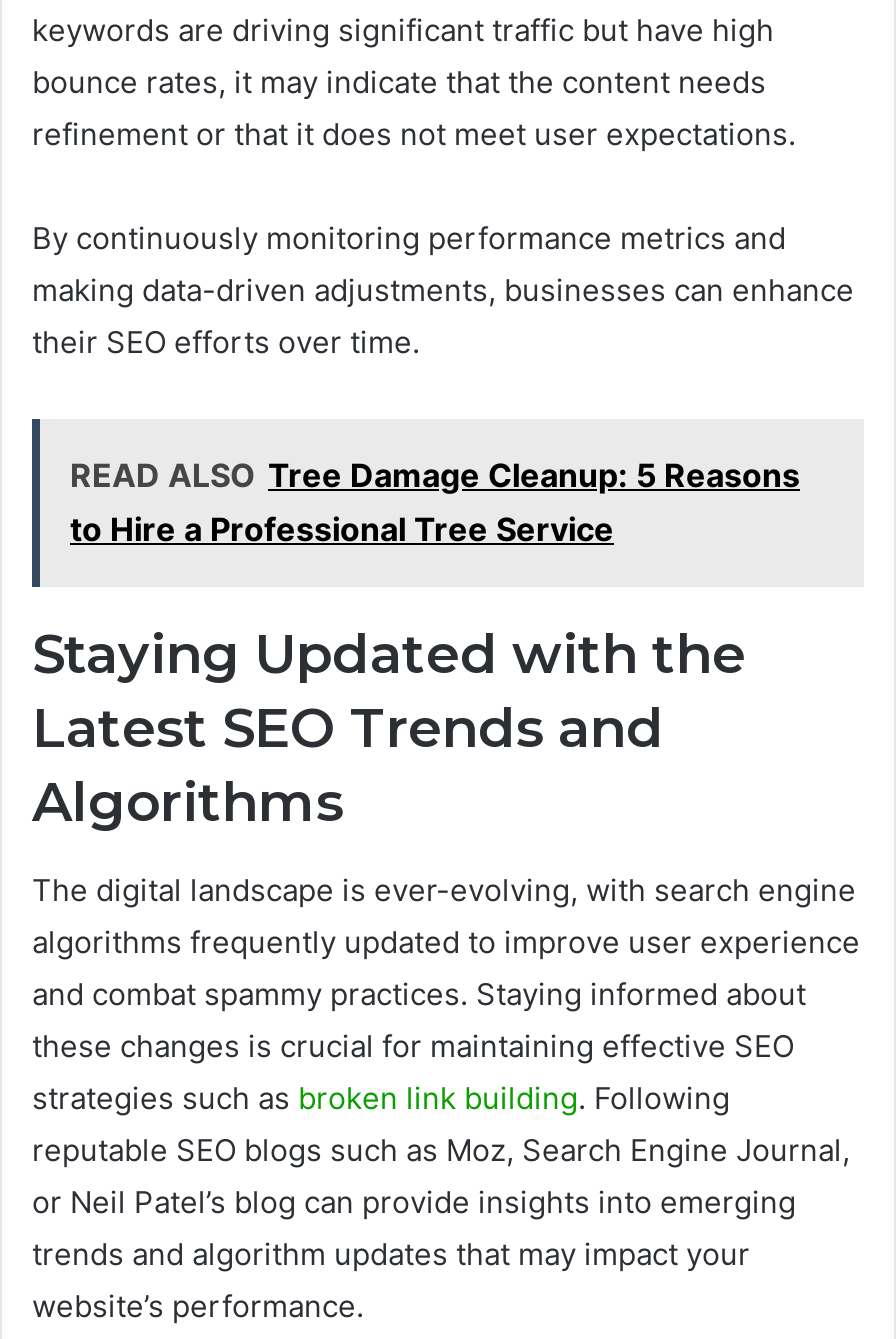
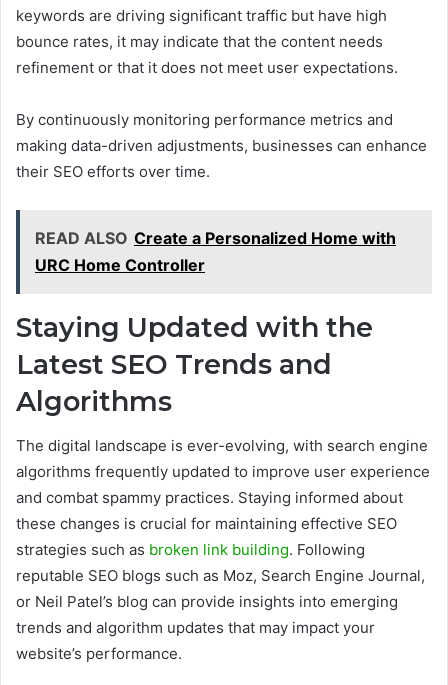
- READ ALSO Tree Damage Cleanup: 5 Reasons
- to Hire a Professional Tree Service
+ READ ALSO Create a Personalized Home with
+ URC Home Controller
